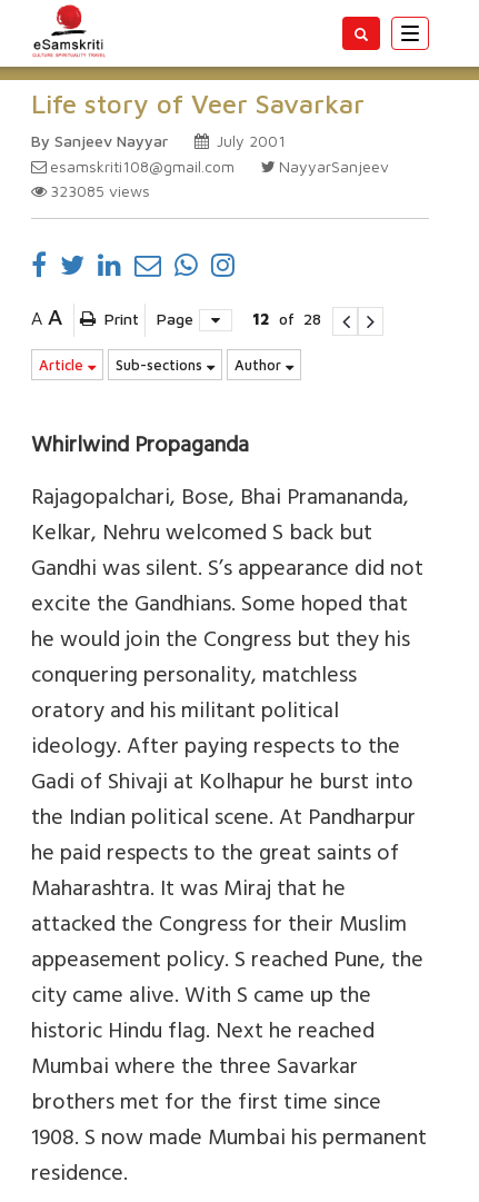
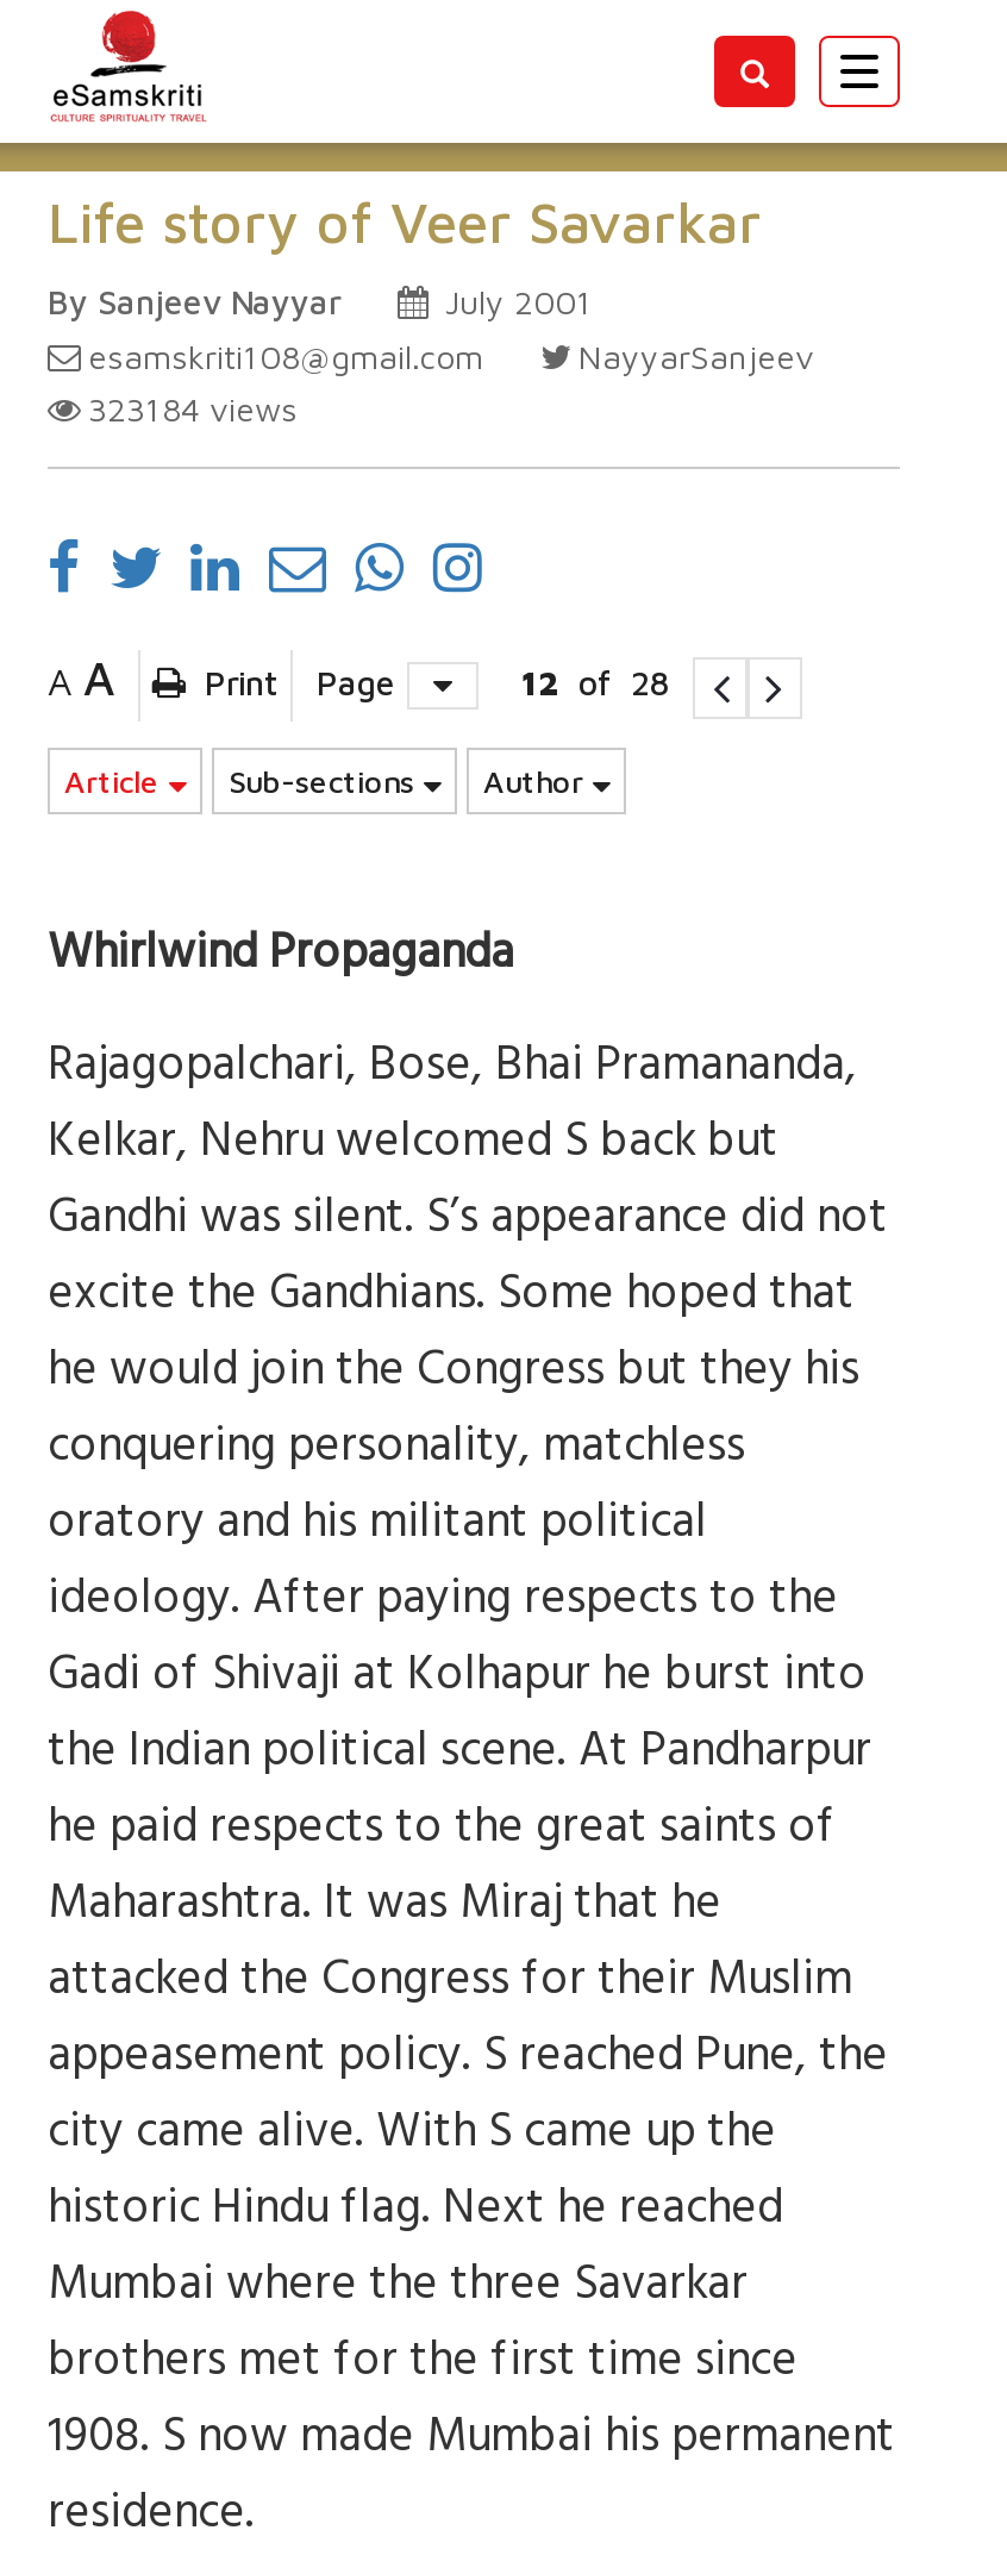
- 323085 views
+ 323184 views
